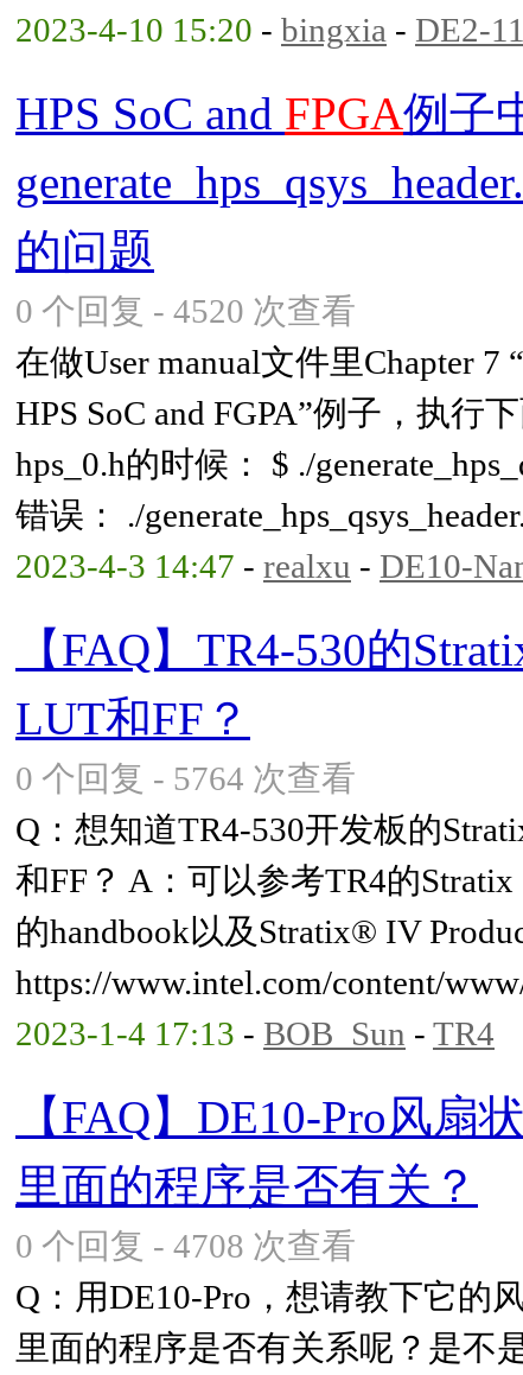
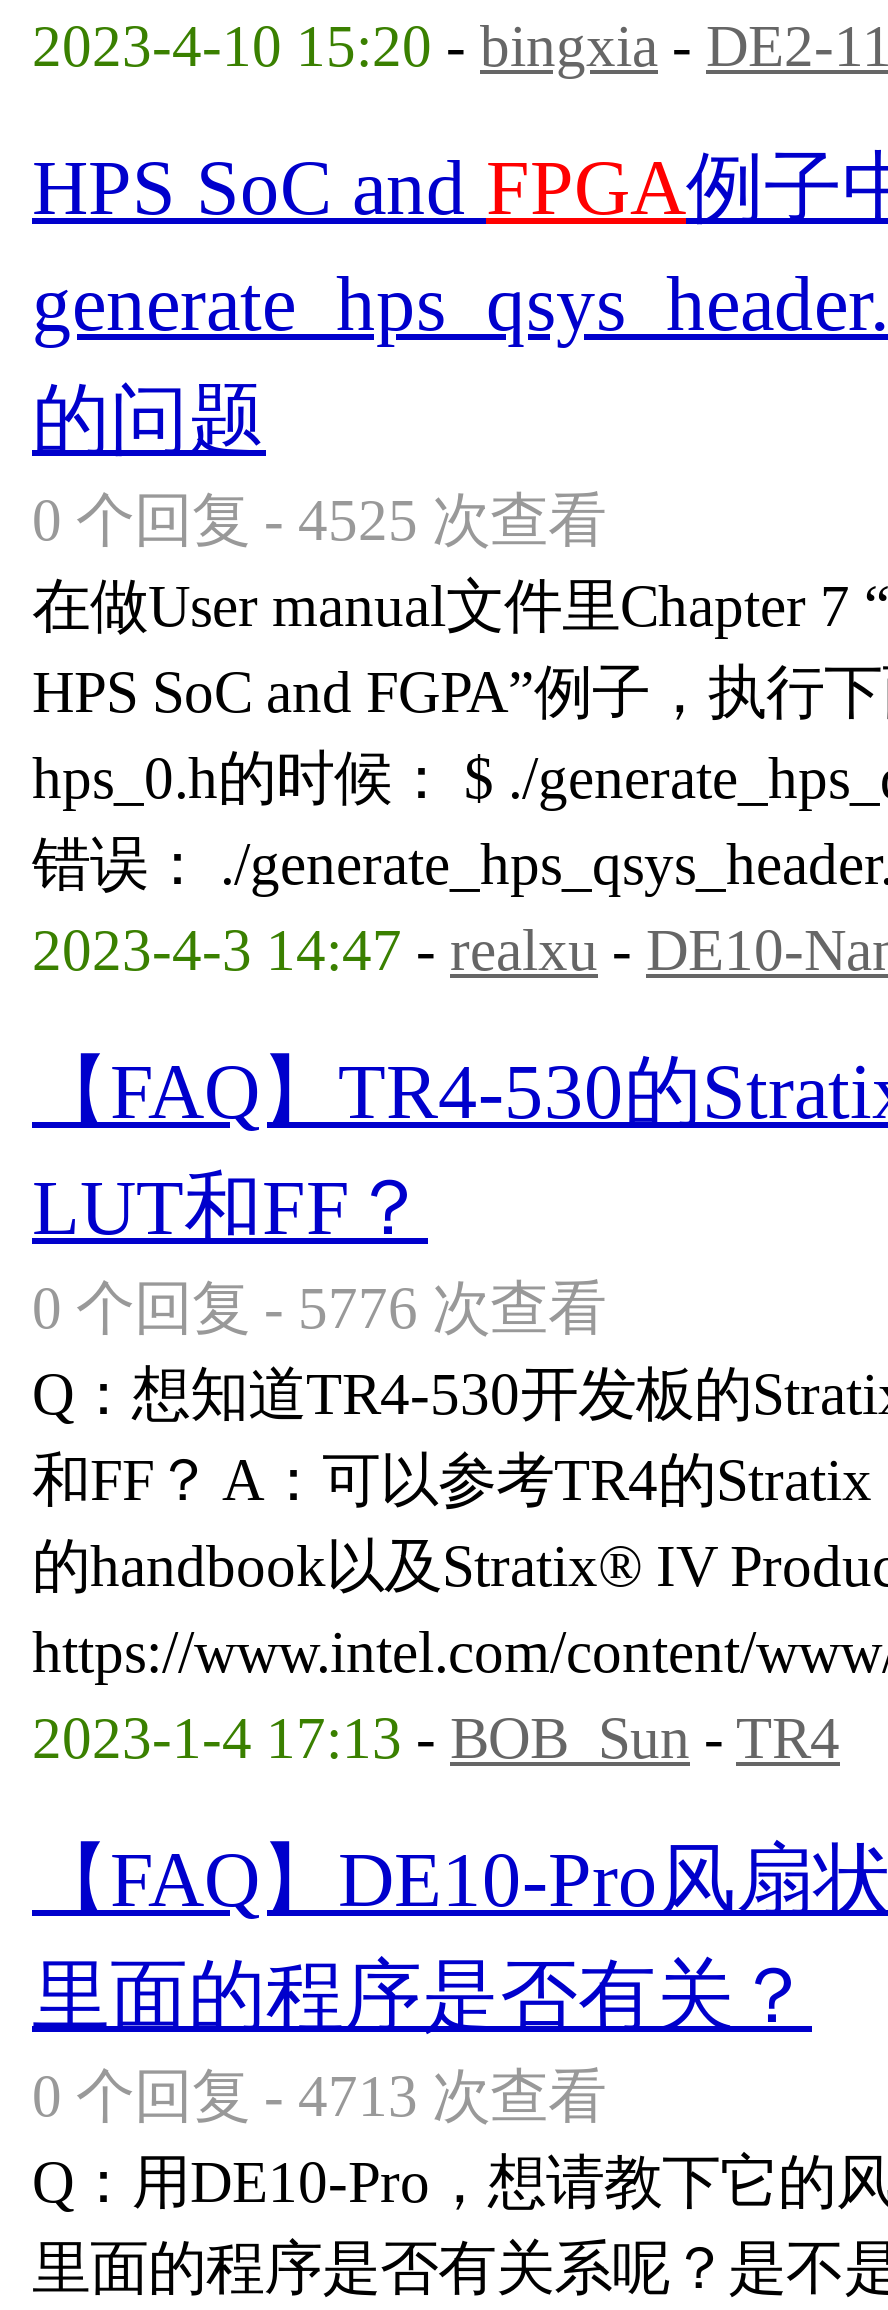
- 0 个回复 - 4520 次查看
+ 0 个回复 - 4525 次查看

- 0 个回复 - 5764 次查看
+ 0 个回复 - 5776 次查看

- 0 个回复 - 4708 次查看
+ 0 个回复 - 4713 次查看
